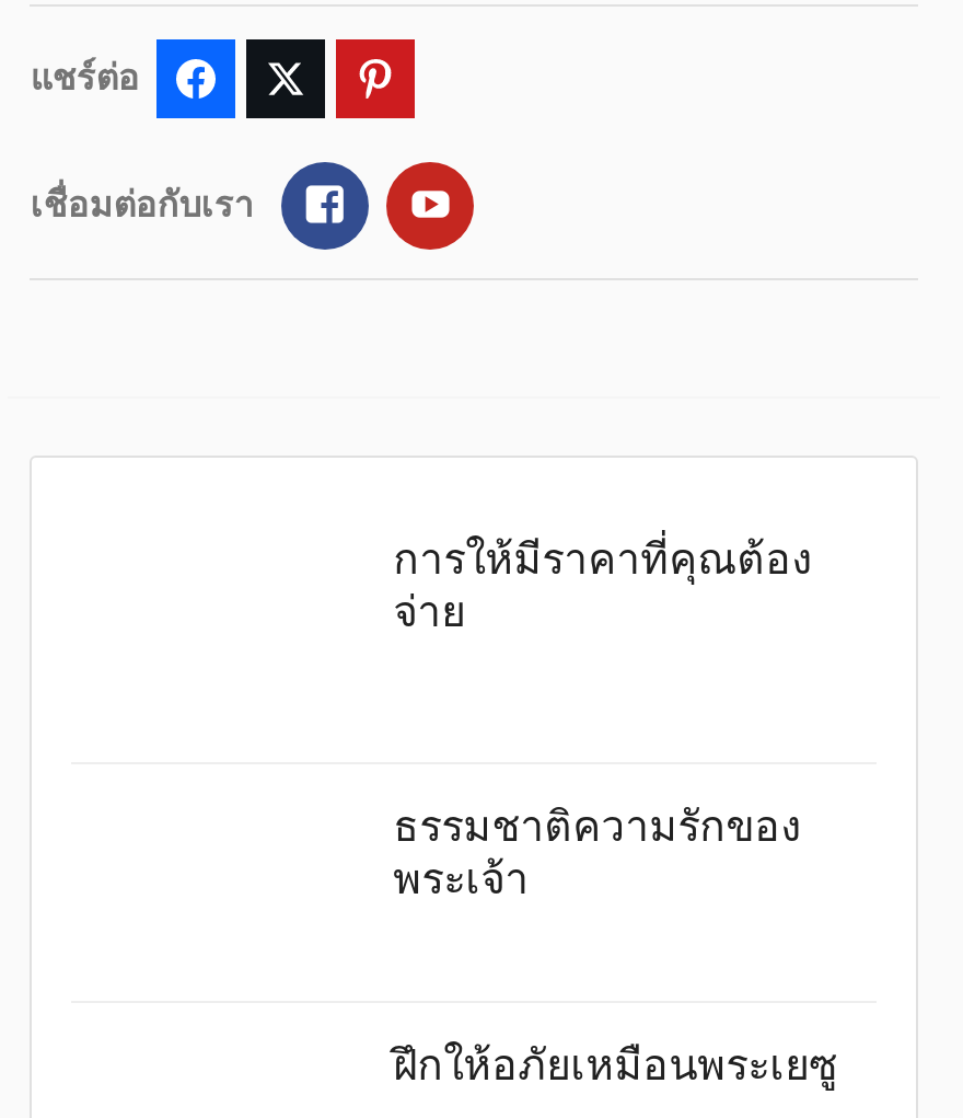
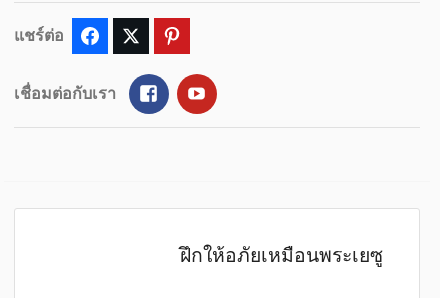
- การให้มีราคาที่คุณต้อง
- จ่าย

- ธรรมชาติความรักของ
- พระเจ้า
